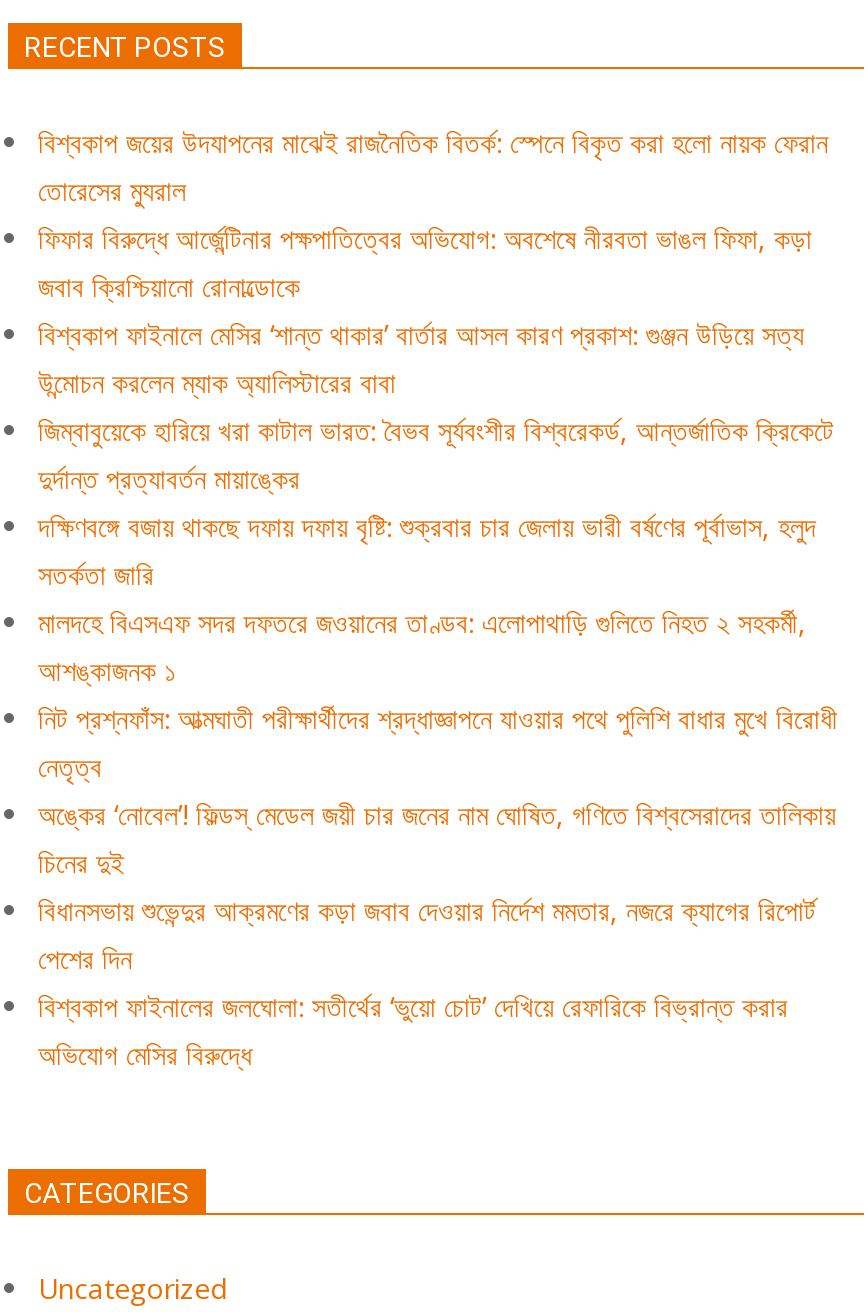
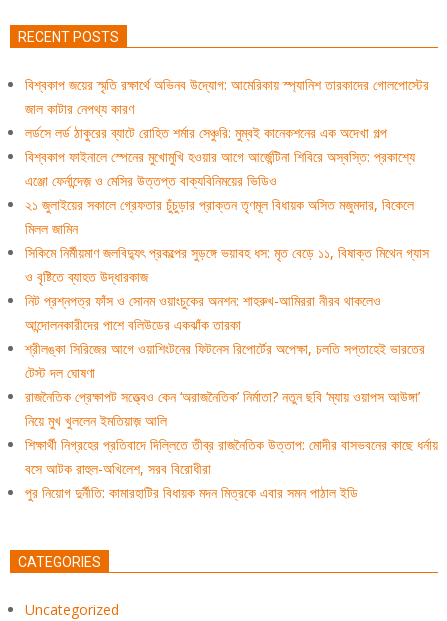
- বিশ্বকাপ জয়ের উদযাপনের মাঝেই রাজনৈতিক বিতর্ক: স্পেনে বিকৃত করা হলো নায়ক ফেরান
- তোরেসের ম্যুরাল
- ফিফার বিরুদ্ধে আর্জেন্টিনার পক্ষপাতিত্বের অভিযোগ: অবশেষে নীরবতা ভাঙল ফিফা, কড়া
- জবাব ক্রিশ্চিয়ানো রোনাল্ডোকে
- বিশ্বকাপ ফাইনালে মেসির ‘শান্ত থাকার’ বার্তার আসল কারণ প্রকাশ: গুঞ্জন উড়িয়ে সত্য
- উন্মোচন করলেন ম্যাক অ্যালিস্টারের বাবা
- জিম্বাবুয়েকে হারিয়ে খরা কাটাল ভারত: বৈভব সূর্যবংশীর বিশ্বরেকর্ড, আন্তর্জাতিক ক্রিকেটে
- দুর্দান্ত প্রত্যাবর্তন মায়াঙ্কের
- দক্ষিণবঙ্গে বজায় থাকছে দফায় দফায় বৃষ্টি: শুক্রবার চার জেলায় ভারী বর্ষণের পূর্বাভাস, হলুদ
- সতর্কতা জারি
- মালদহে বিএসএফ সদর দফতরে জওয়ানের তাণ্ডব: এলোপাথাড়ি গুলিতে নিহত ২ সহকর্মী,
- আশঙ্কাজনক ১
- নিট প্রশ্নফাঁস: আত্মঘাতী পরীক্ষার্থীদের শ্রদ্ধাজ্ঞাপনে যাওয়ার পথে পুলিশি বাধার মুখে বিরোধী
- নেতৃত্ব
- অঙ্কের ‘নোবেল’! ফিল্ডস্‌ মেডেল জয়ী চার জনের নাম ঘোষিত, গণিতে বিশ্বসেরাদের তালিকায়
- চিনের দুই
- বিধানসভায় শুভেন্দুর আক্রমণের কড়া জবাব দেওয়ার নির্দেশ মমতার, নজরে ক্যাগের রিপোর্ট
- পেশের দিন
- বিশ্বকাপ ফাইনালের জলঘোলা: সতীর্থের ‘ভুয়ো চোট’ দেখিয়ে রেফারিকে বিভ্রান্ত করার
- অভিযোগ মেসির বিরুদ্ধে
+ বিশ্বকাপ জয়ের স্মৃতি রক্ষার্থে অভিনব উদ্যোগ: আমেরিকায় স্প্যানিশ তারকাদের গোলপোস্টের
+ জাল কাটার নেপথ্য কারণ
+ লর্ডসে লর্ড ঠাকুরের ব্যাটে রোহিত শর্মার সেঞ্চুরি: মুম্বই কানেকশনের এক অদেখা গল্প
+ বিশ্বকাপ ফাইনালে স্পেনের মুখোমুখি হওয়ার আগে আর্জেন্টিনা শিবিরে অস্বস্তি: প্রকাশ্যে
+ এঞ্জো ফের্নান্দেজ় ও মেসির উত্তপ্ত বাক্যবিনিময়ের ভিডিও
+ ২১ জুলাইয়ের সকালে গ্রেফতার চুঁচুড়ার প্রাক্তন তৃণমূল বিধায়ক অসিত মজুমদার, বিকেলে
+ মিলল জামিন
+ সিকিমে নির্মীয়মাণ জলবিদ্যুৎ প্রকল্পের সুড়ঙ্গে ভয়াবহ ধস: মৃত বেড়ে ১১, বিষাক্ত মিথেন গ্যাস
+ ও বৃষ্টিতে ব্যাহত উদ্ধারকাজ
+ নিট প্রশ্নপত্র ফাঁস ও সোনম ওয়াংচুকের অনশন: শাহরুখ-আমিররা নীরব থাকলেও
+ আন্দোলনকারীদের পাশে বলিউডের একঝাঁক তারকা
+ শ্রীলঙ্কা সিরিজের আগে ওয়াশিংটনের ফিটনেস রিপোর্টের অপেক্ষা, চলতি সপ্তাহেই ভারতের
+ টেস্ট দল ঘোষণা
+ রাজনৈতিক প্রেক্ষাপট সত্ত্বেও কেন ‘অরাজনৈতিক’ নির্মাতা? নতুন ছবি ‘ম্যায় ওয়াপস আউঙ্গা’
+ নিয়ে মুখ খুললেন ইমতিয়াজ় আলি
+ শিক্ষার্থী নিগ্রহের প্রতিবাদে দিল্লিতে তীব্র রাজনৈতিক উত্তাপ: মোদীর বাসভবনের কাছে ধর্নায়
+ বসে আটক রাহুল-অখিলেশ, সরব বিরোধীরা
+ পুর নিয়োগ দুর্নীতি: কামারহাটির বিধায়ক মদন মিত্রকে এবার সমন পাঠাল ইডি
